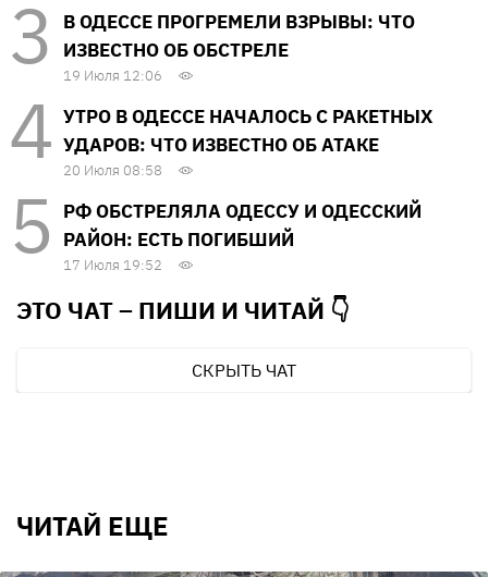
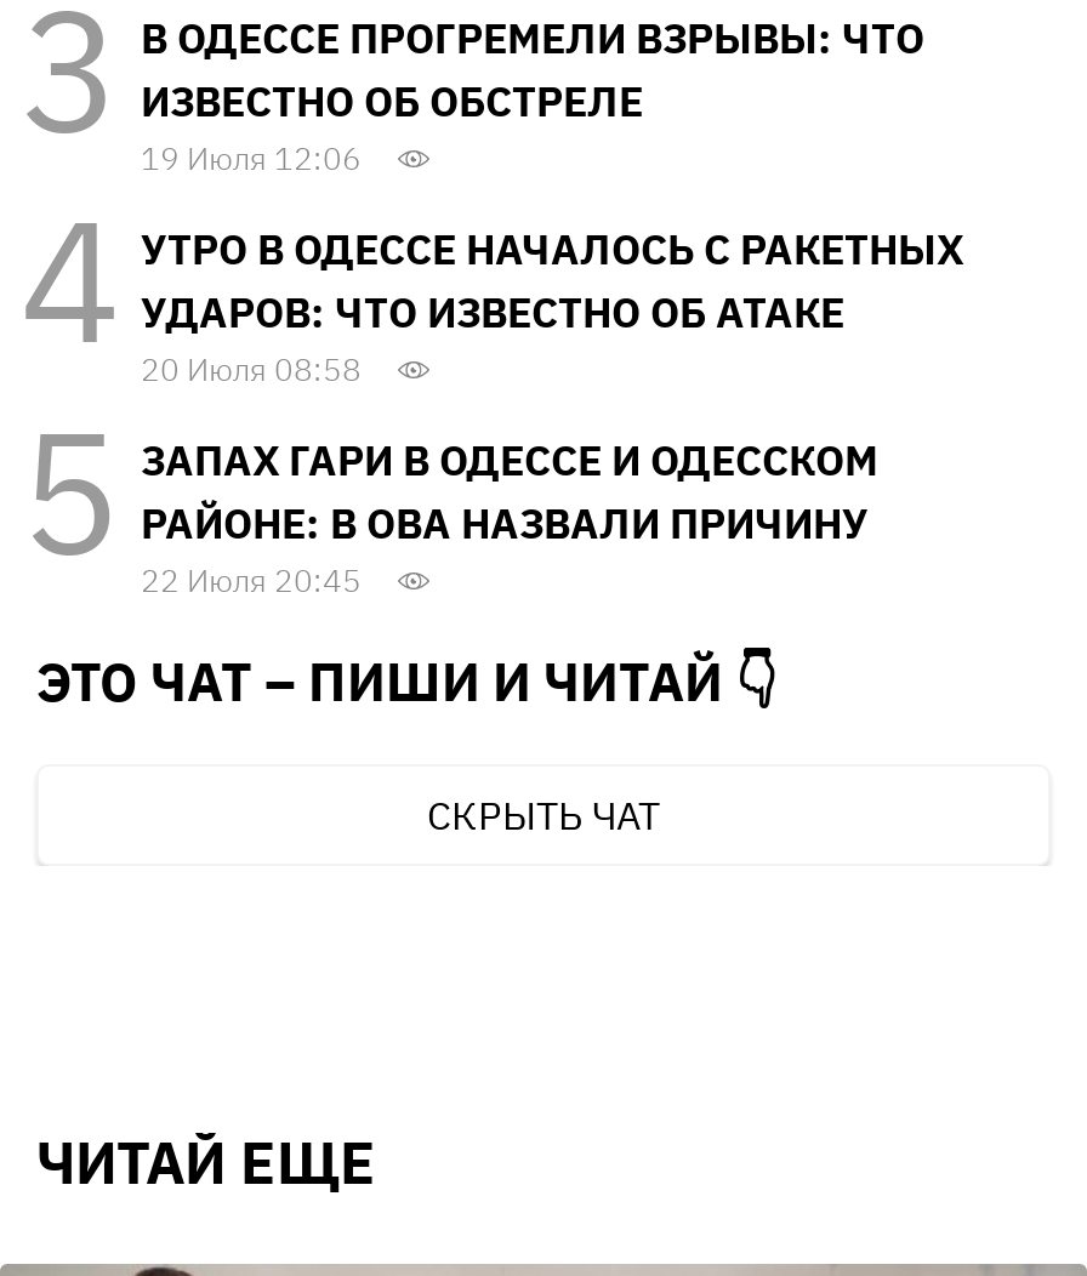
- РФ ОБСТРЕЛЯЛА ОДЕССУ И ОДЕССКИЙ
- РАЙОН: ЕСТЬ ПОГИБШИЙ
- 17 Июля 19:52
+ ЗАПАХ ГАРИ В ОДЕССЕ И ОДЕССКОМ
+ РАЙОНЕ: В ОВА НАЗВАЛИ ПРИЧИНУ
+ 22 Июля 20:45
